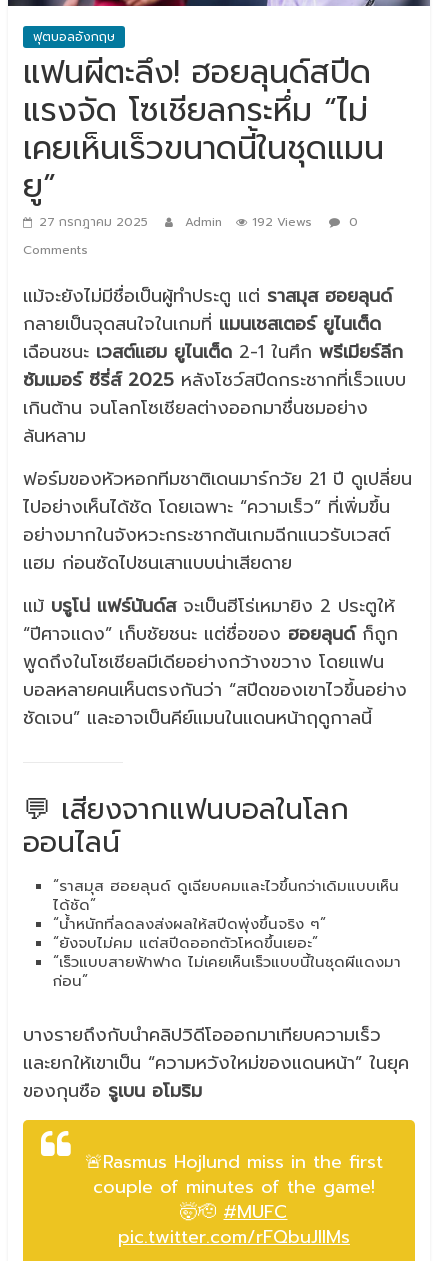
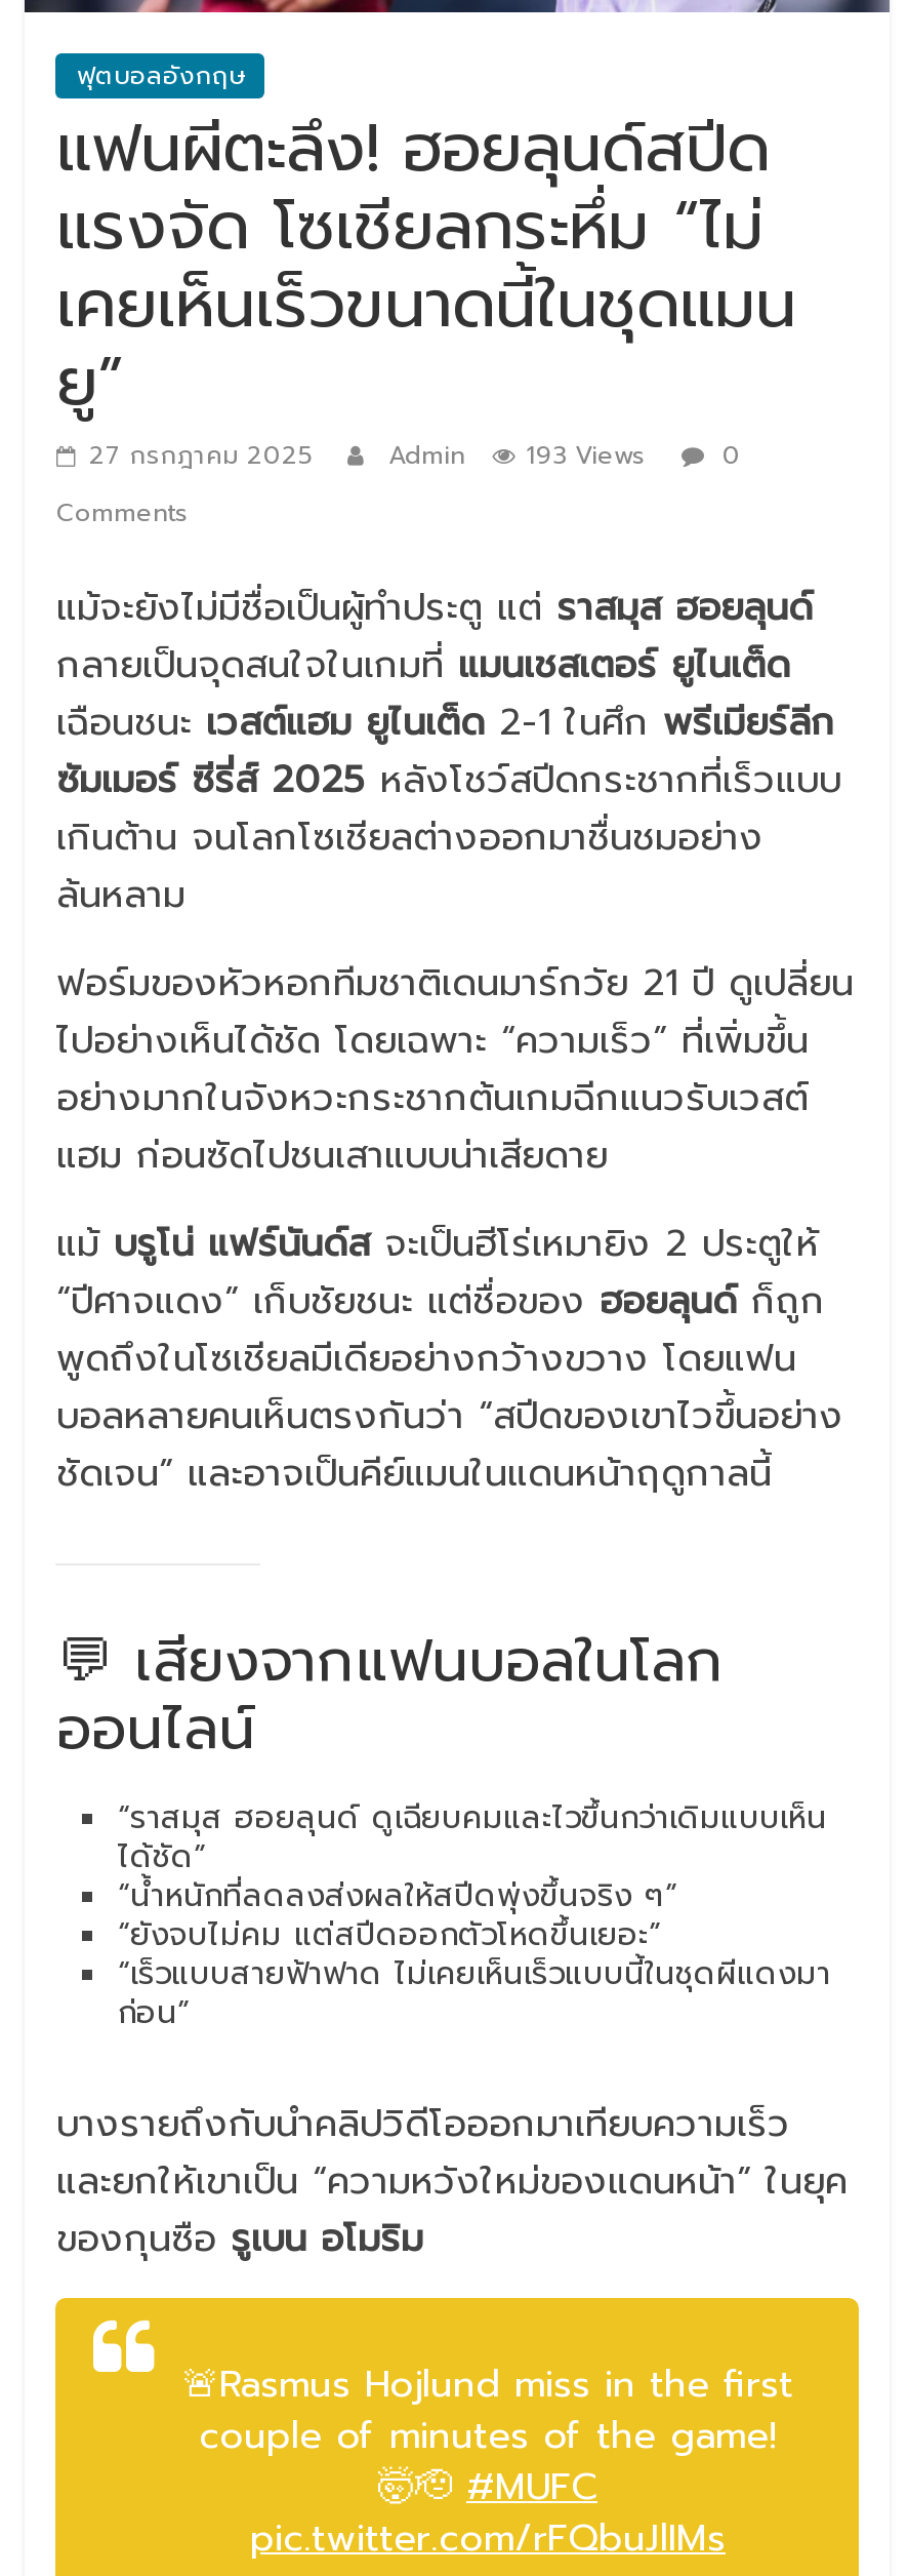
- 192 Views
+ 193 Views
